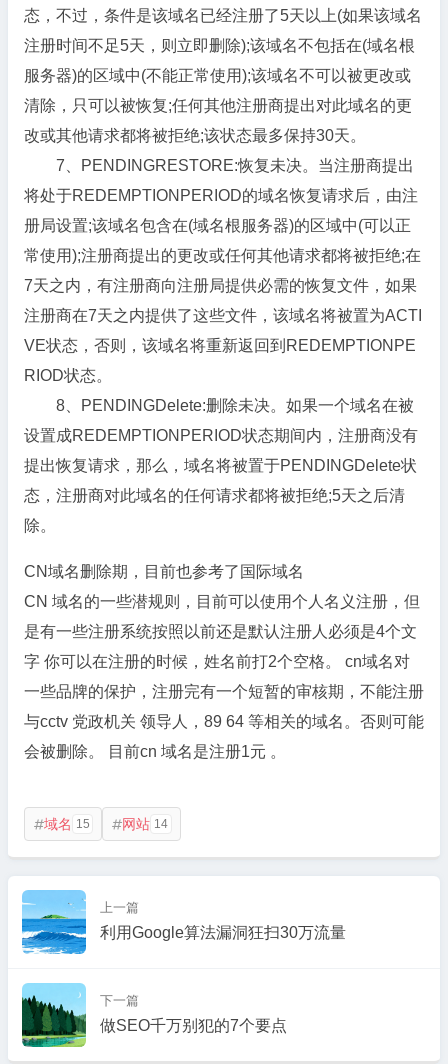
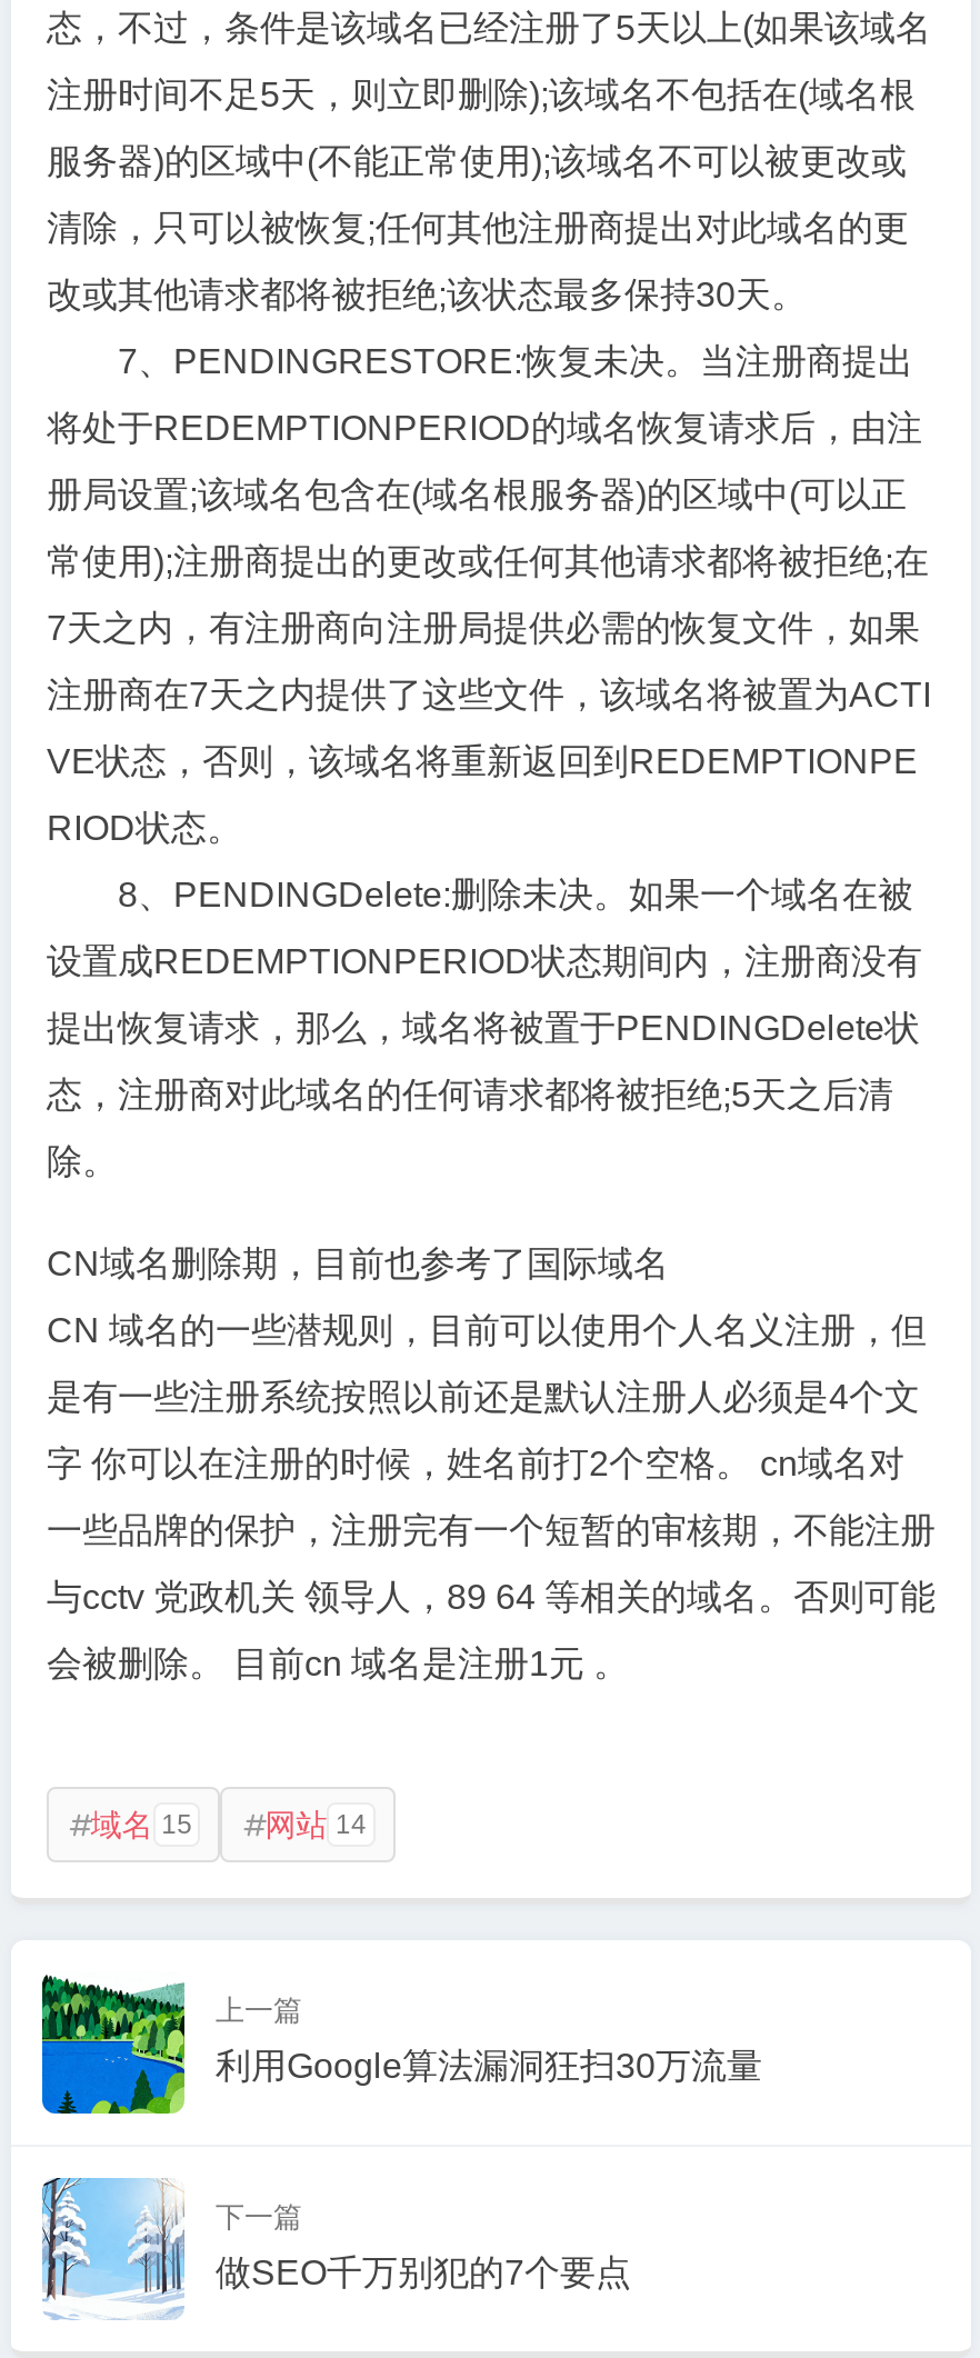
- [image]
+ [image]

- [image]
+ [image]
